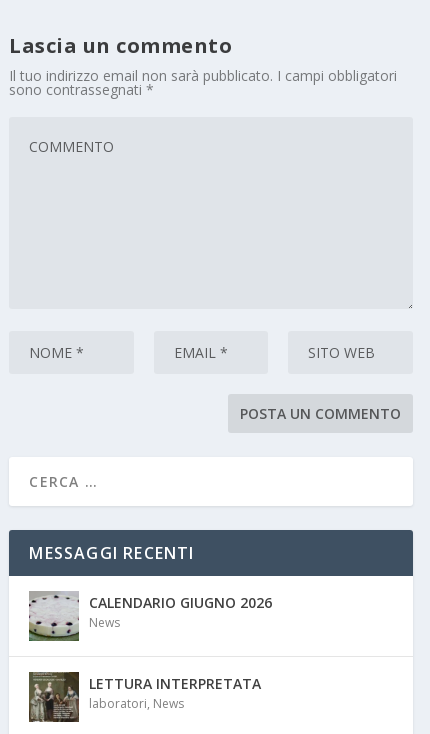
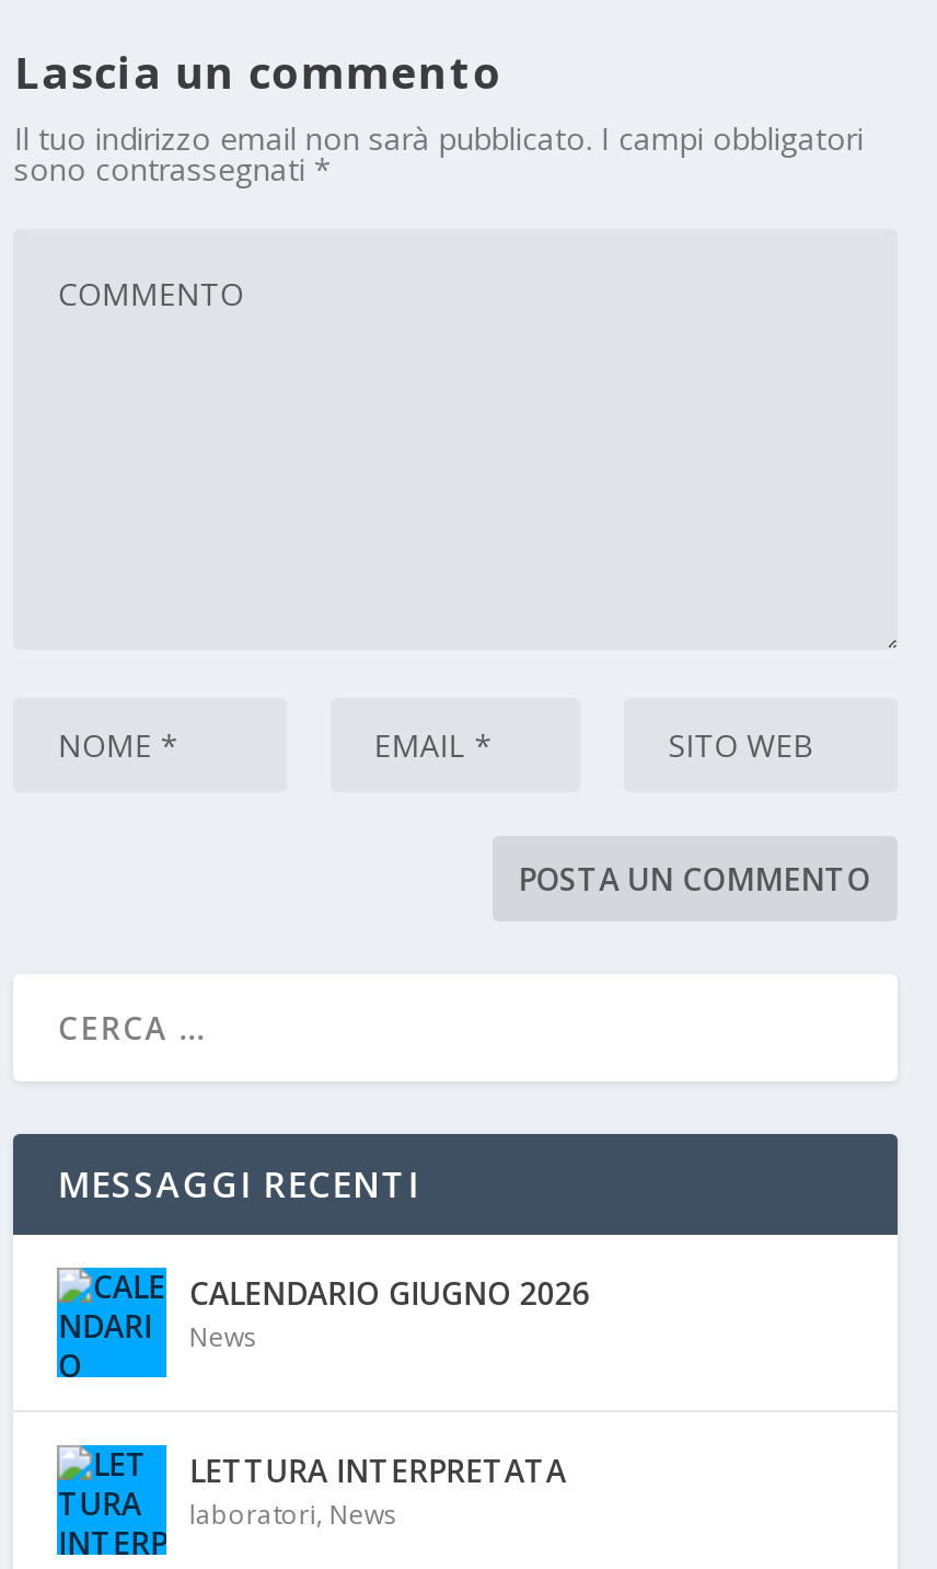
- [image]
+ [image]

- [image]
+ [image]
